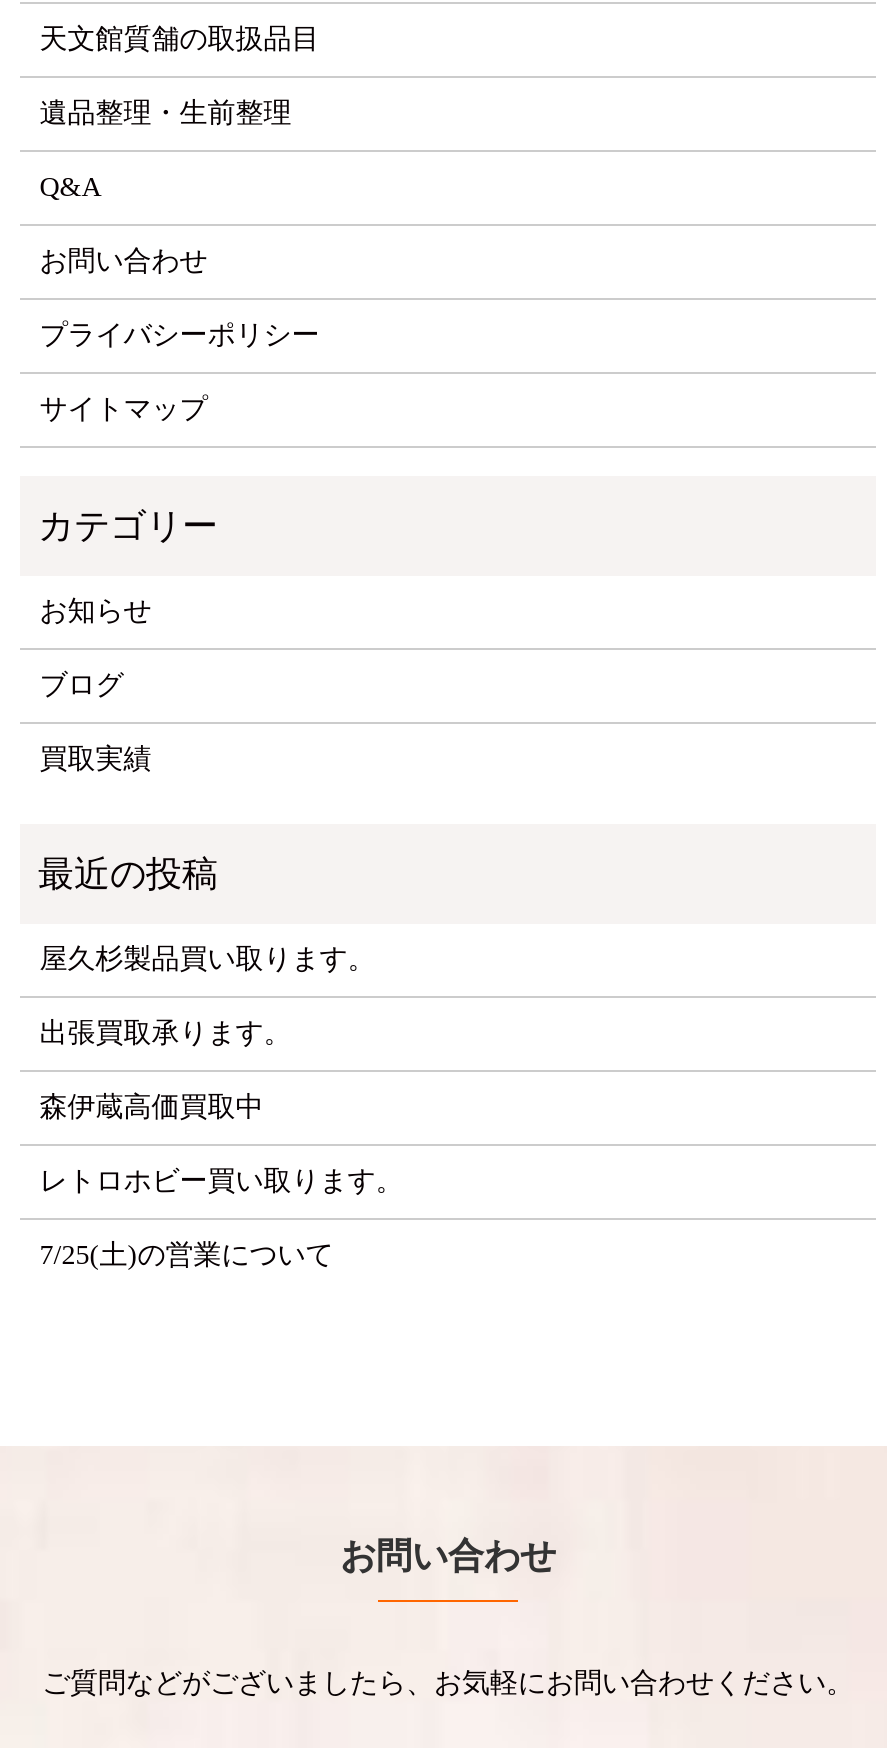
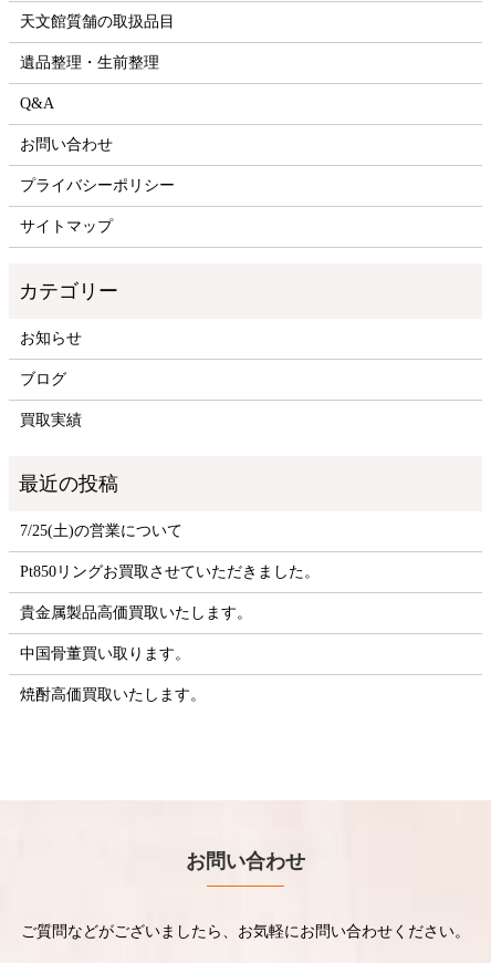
- 屋久杉製品買い取ります。
- 出張買取承ります。
- 森伊蔵高価買取中
- レトロホビー買い取ります。

moved up: 7/25(土)の営業について

+ Pt850リングお買取させていただきました。
+ 貴金属製品高価買取いたします。
+ 中国骨董買い取ります。
+ 焼酎高価買取いたします。
